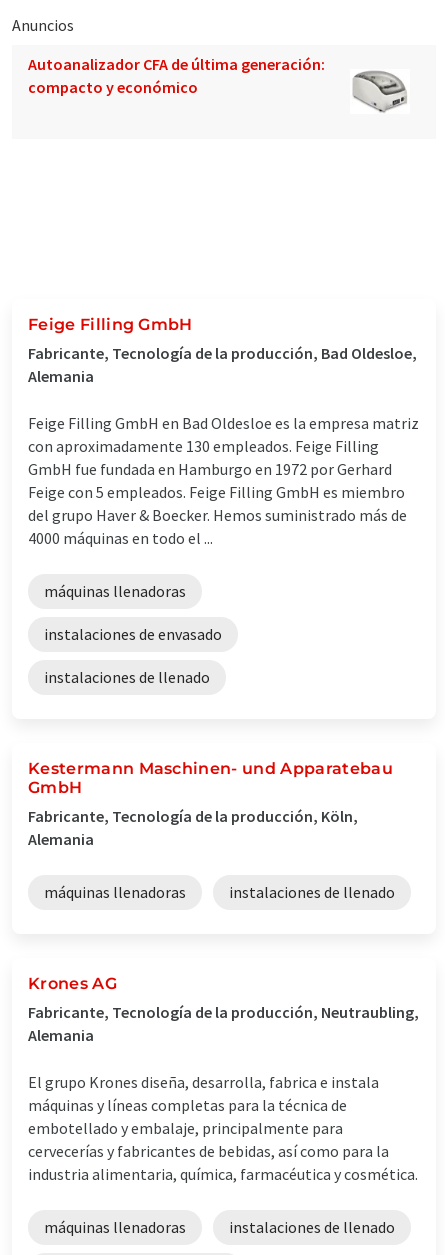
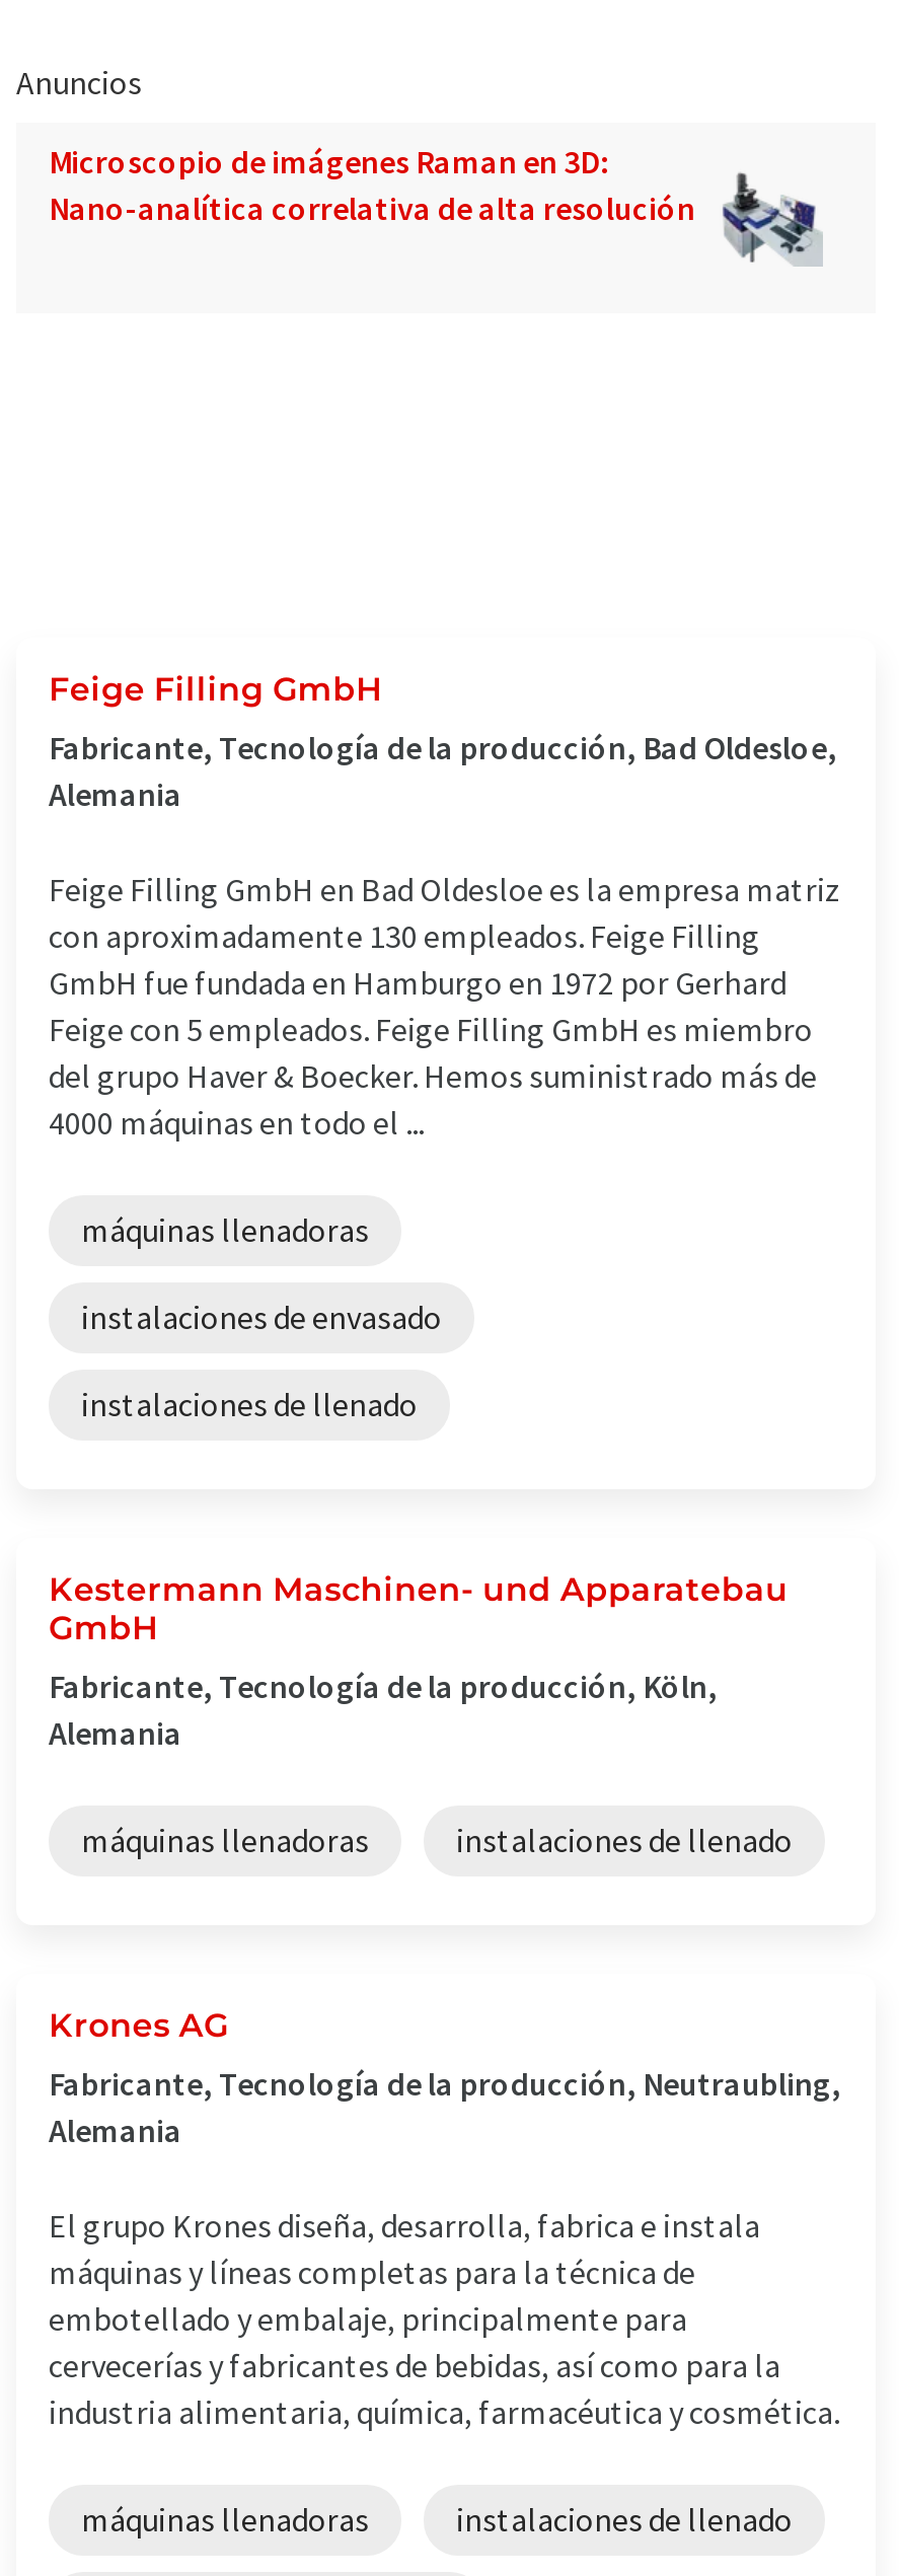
- [image]
- Autoanalizador CFA de última generación:
- compacto y económico
+ [image]
+ Microscopio de imágenes Raman en 3D:
+ Nano-analítica correlativa de alta resolución
